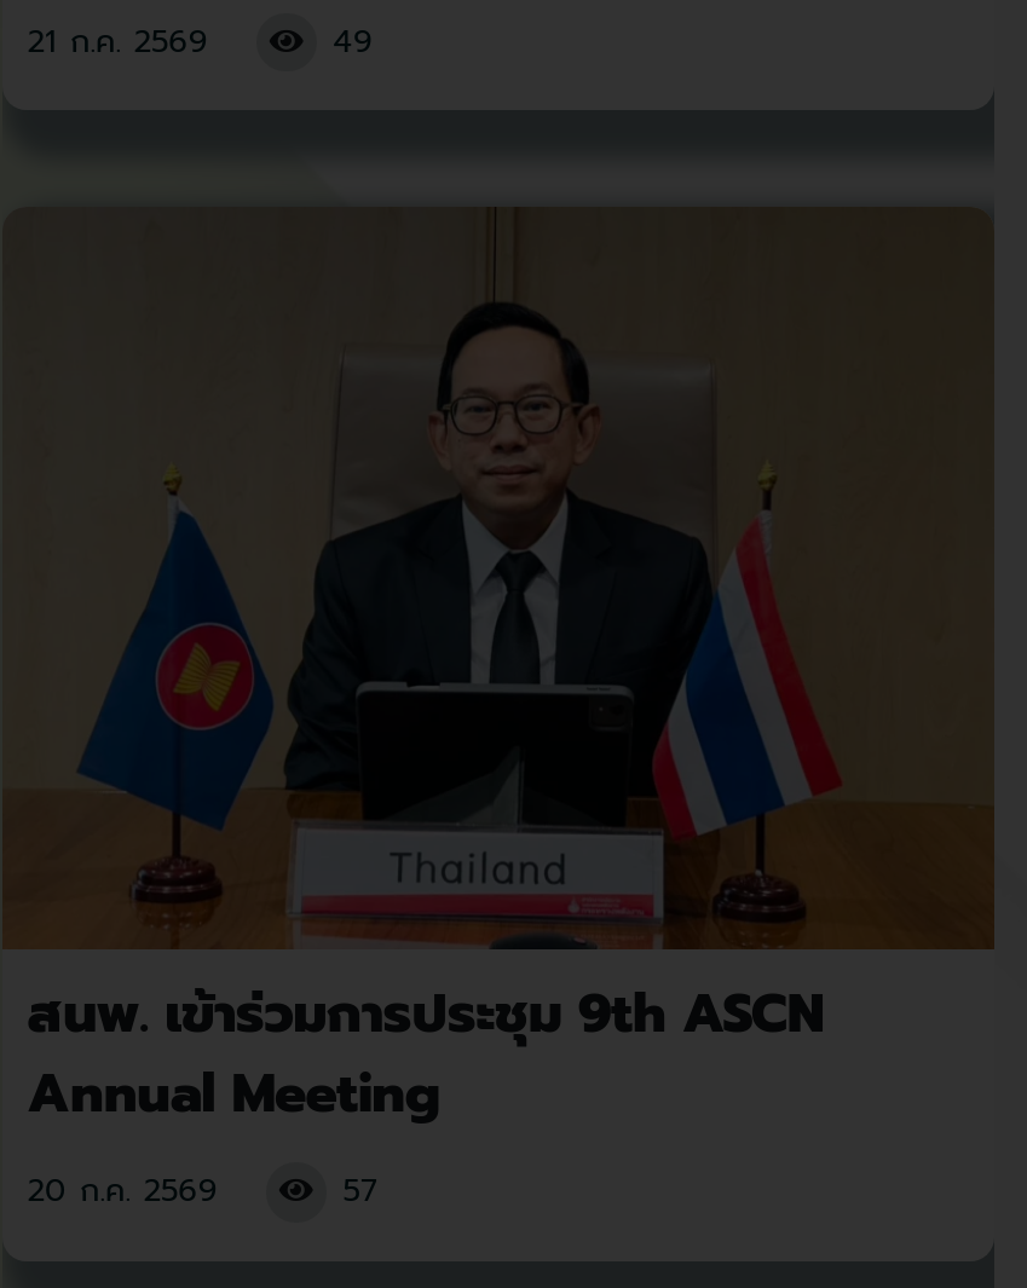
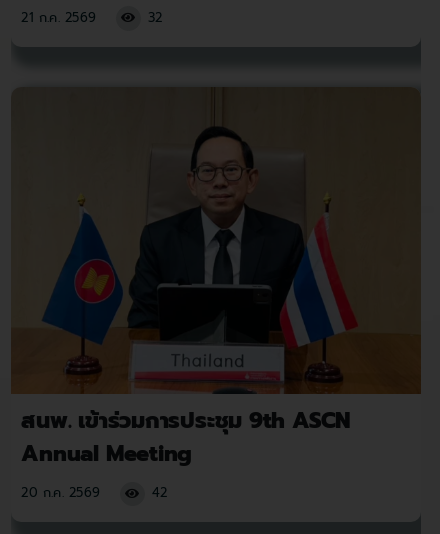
- 49
+ 32

- 57
+ 42
